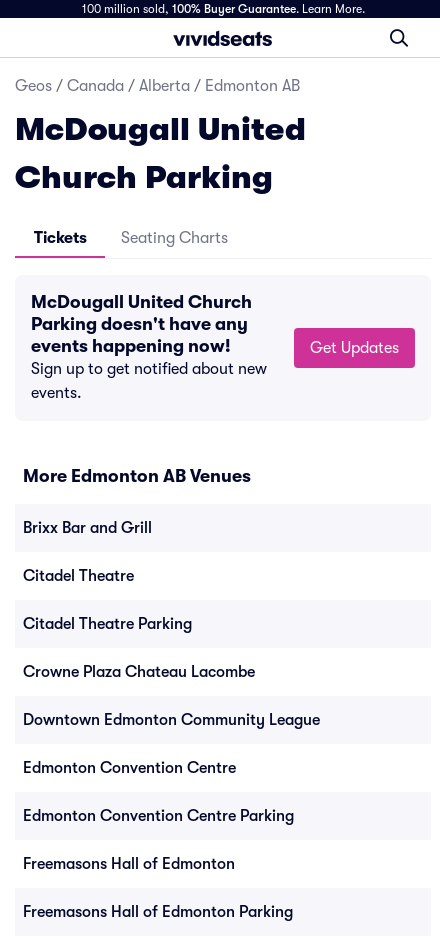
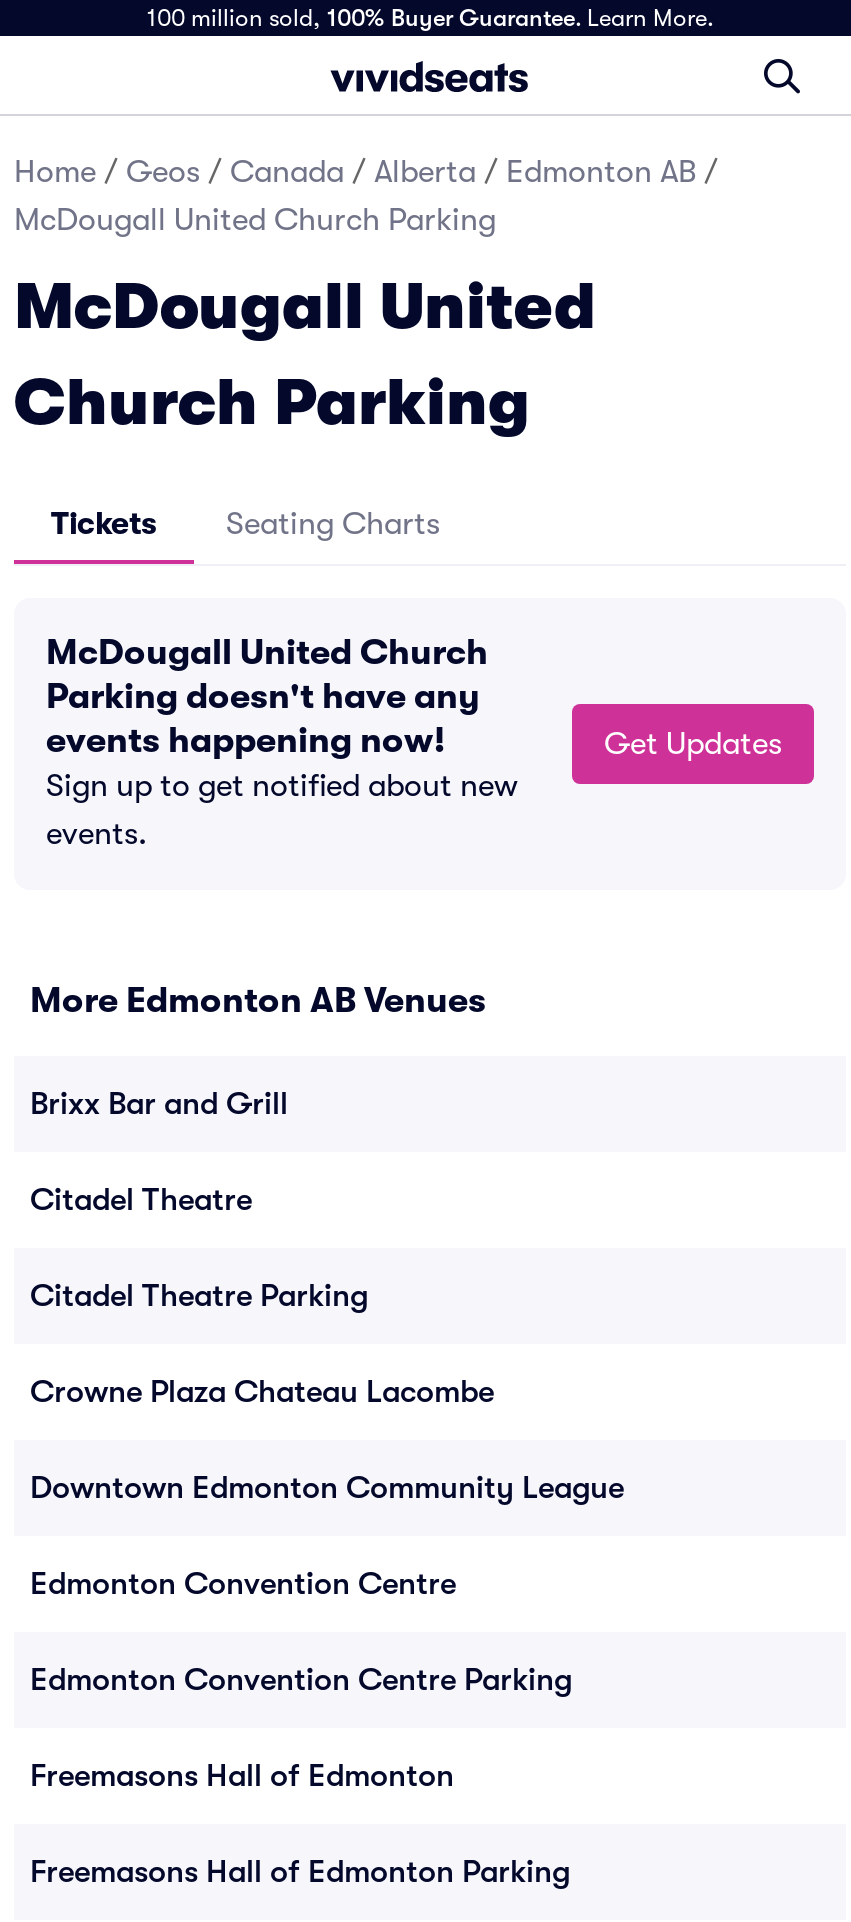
- Geos / Canada / Alberta / Edmonton AB
+ Home / Geos / Canada / Alberta / Edmonton AB /
+ McDougall United Church Parking
